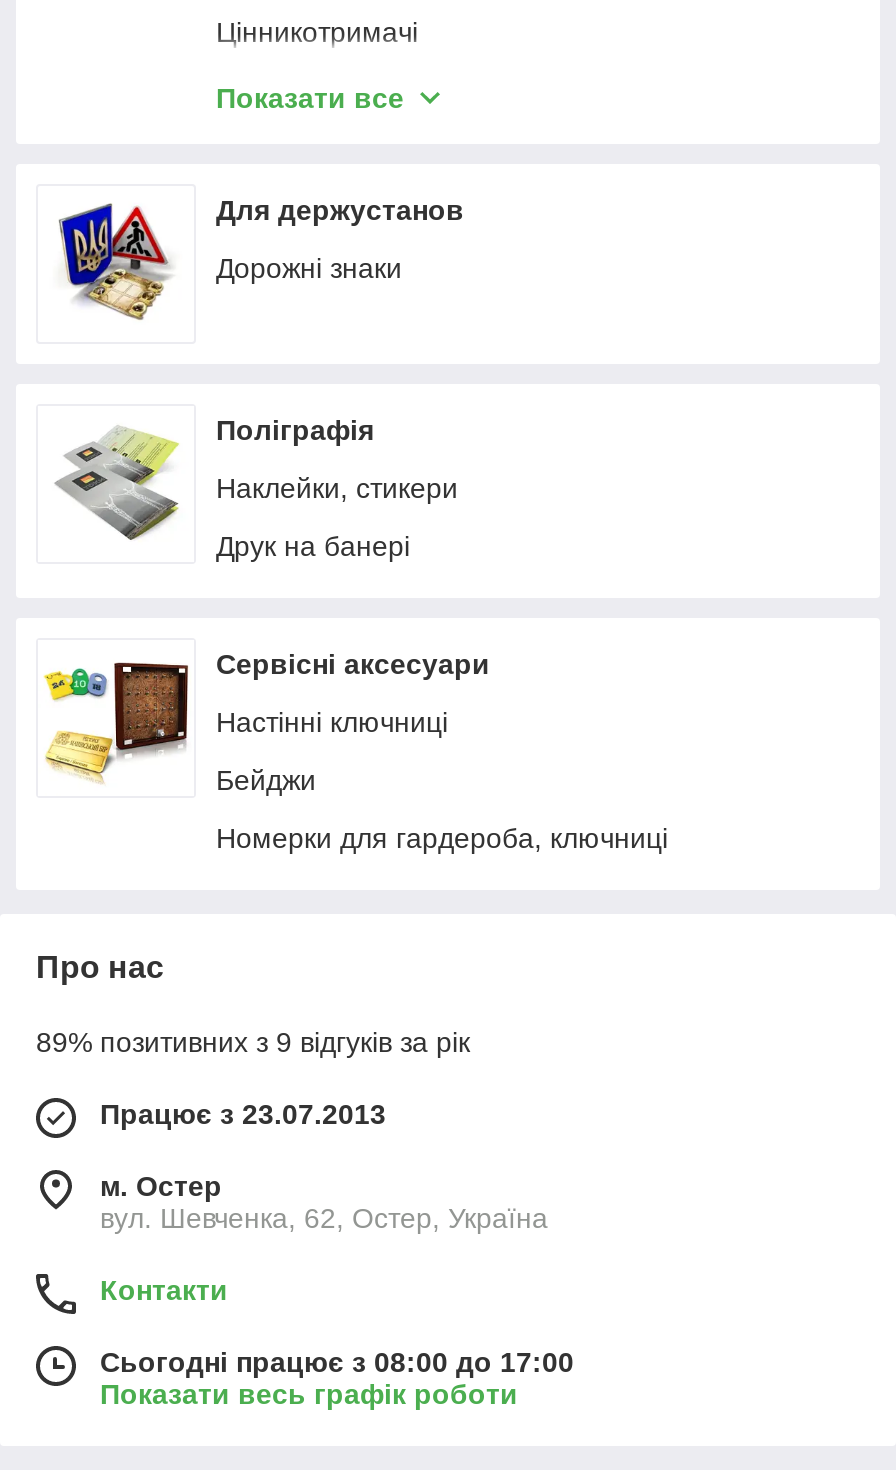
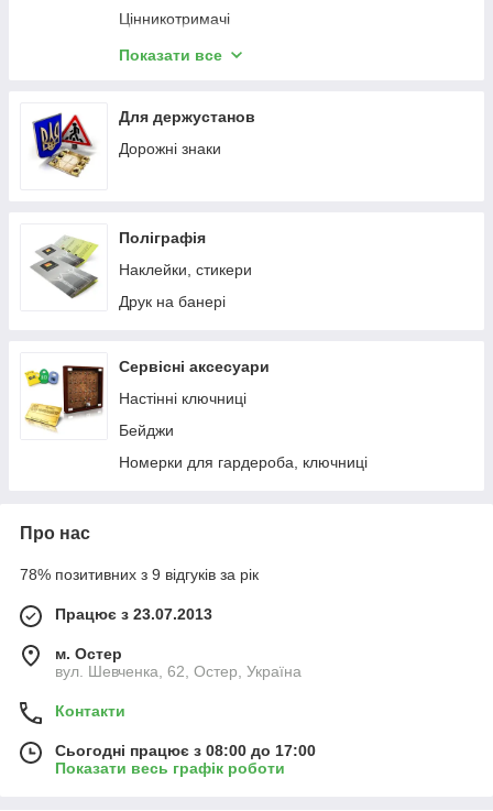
- 89% позитивних з 9 відгуків за рік
+ 78% позитивних з 9 відгуків за рік
